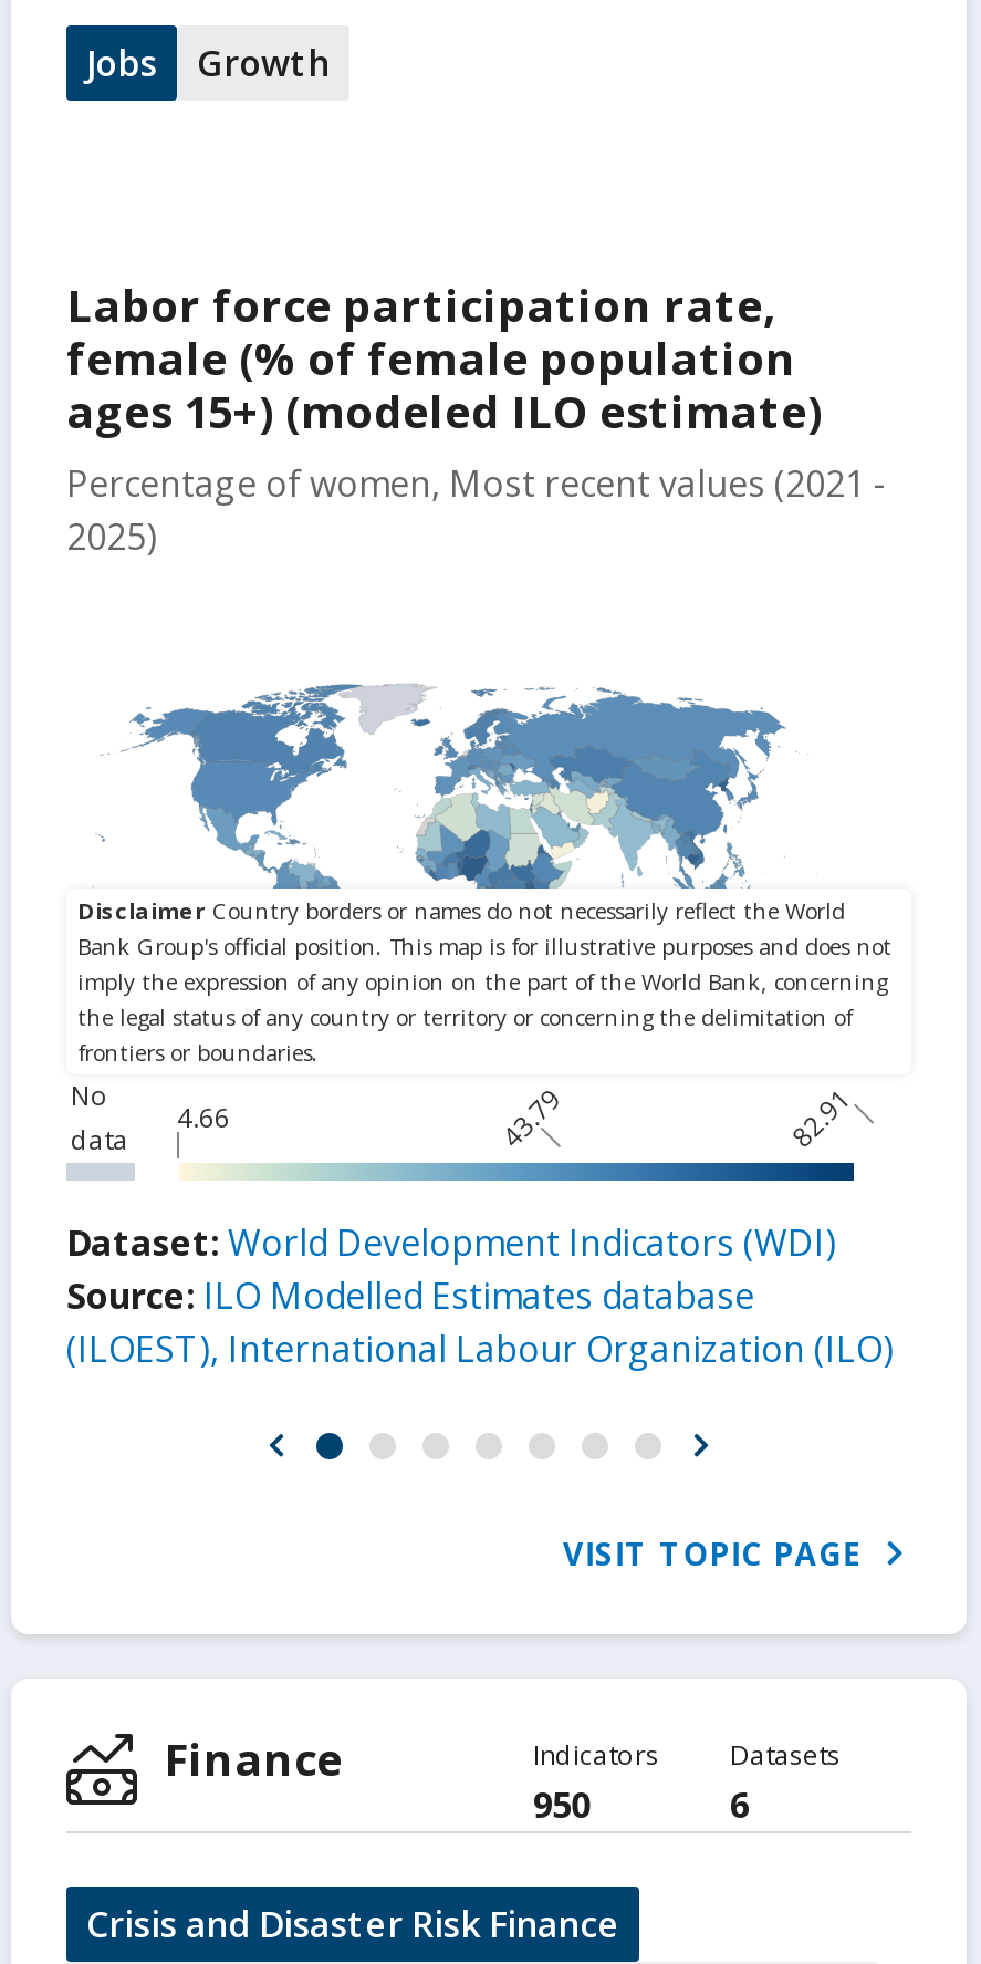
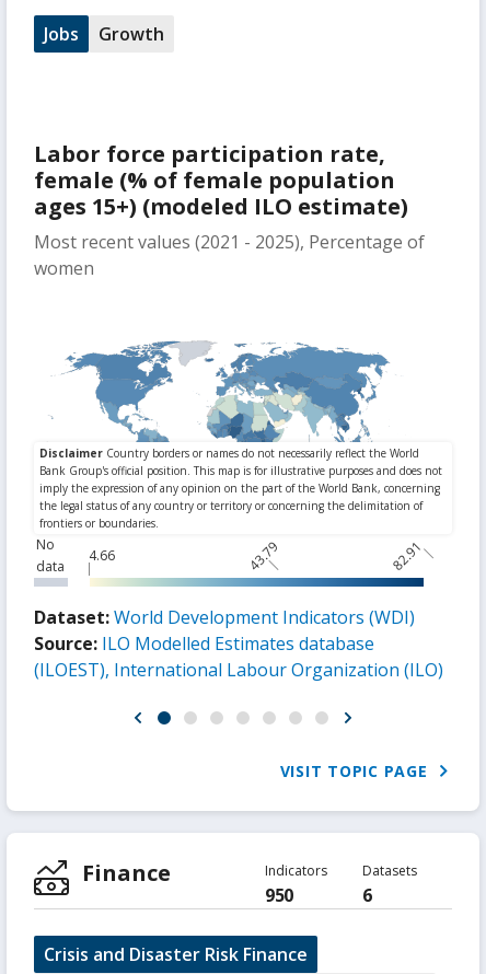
- Percentage of women, Most recent values (2021 -
- 2025)
+ Most recent values (2021 - 2025), Percentage of
+ women
